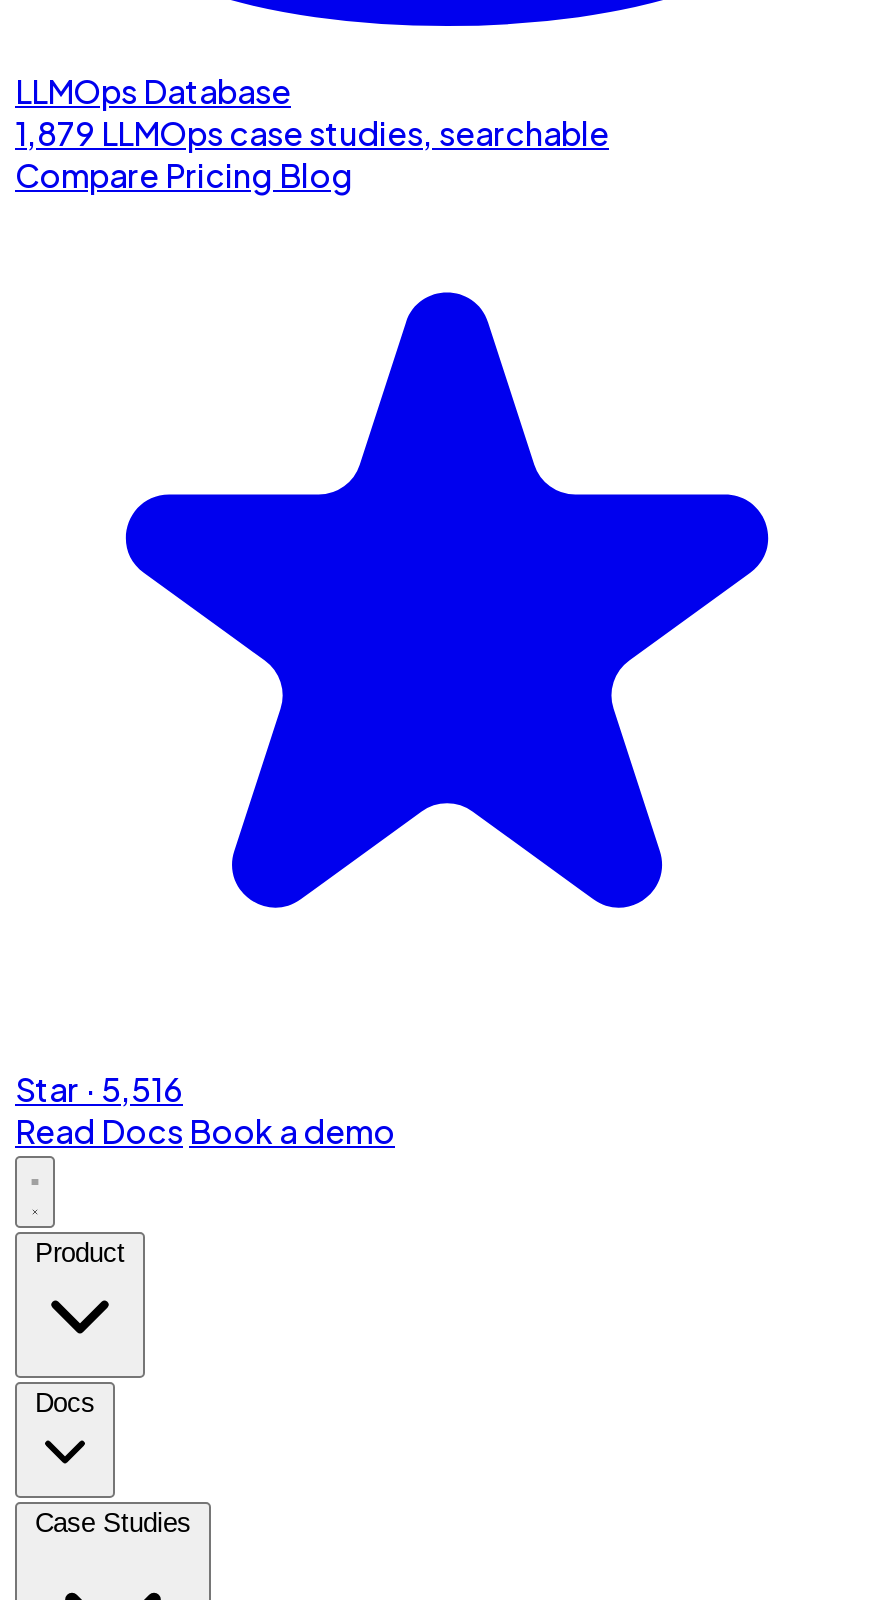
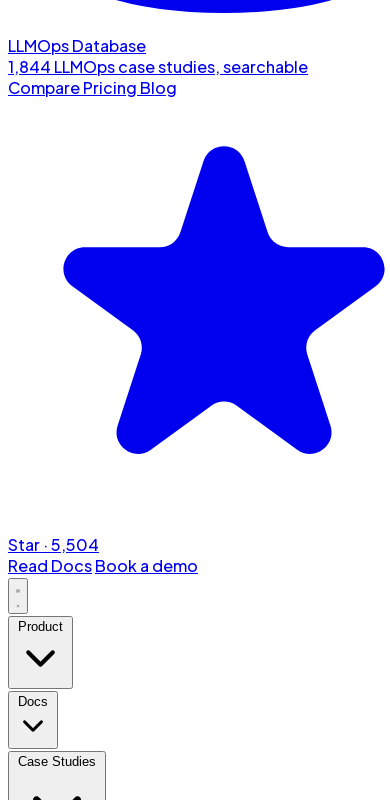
- 1,879 LLMOps case studies, searchable
+ 1,844 LLMOps case studies, searchable

- Star · 5,516
+ Star · 5,504
